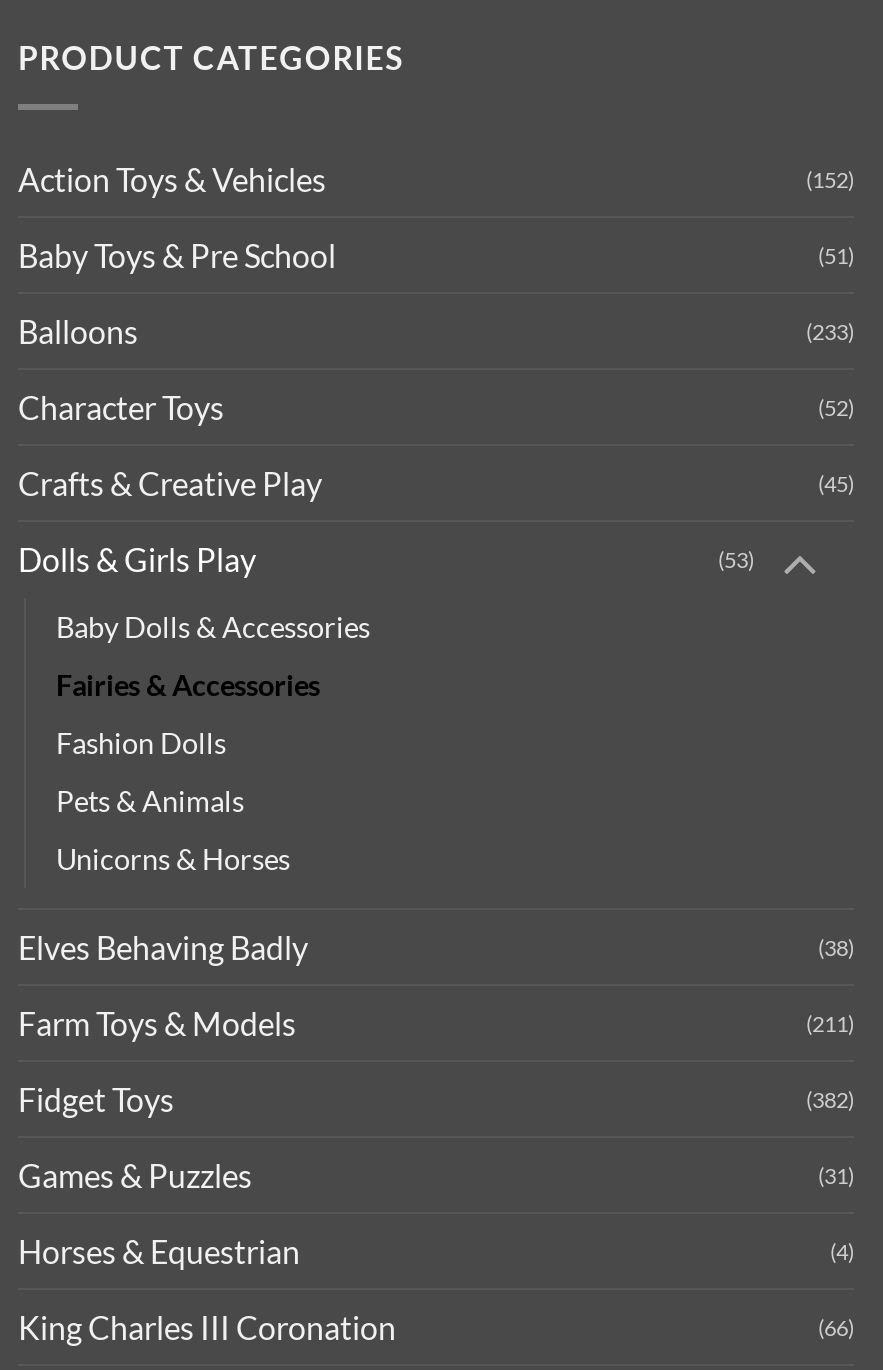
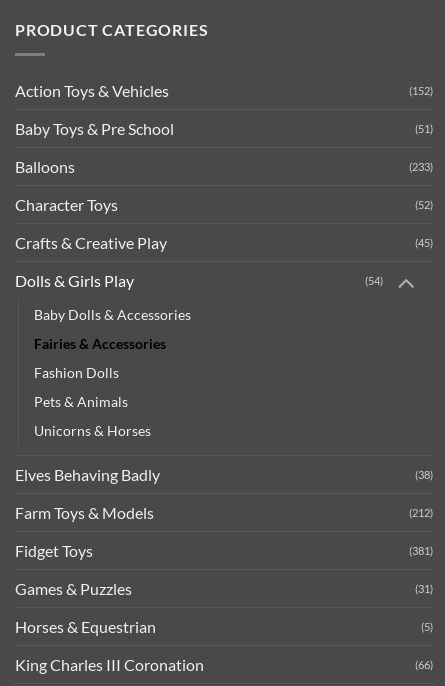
- (53)
+ (54)

- (211)
+ (212)

- (382)
+ (381)

- (4)
+ (5)
